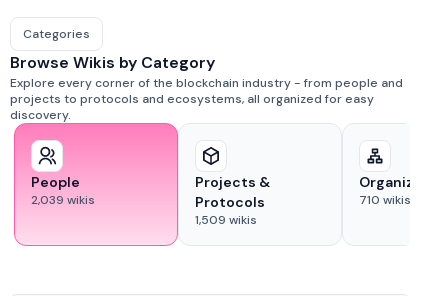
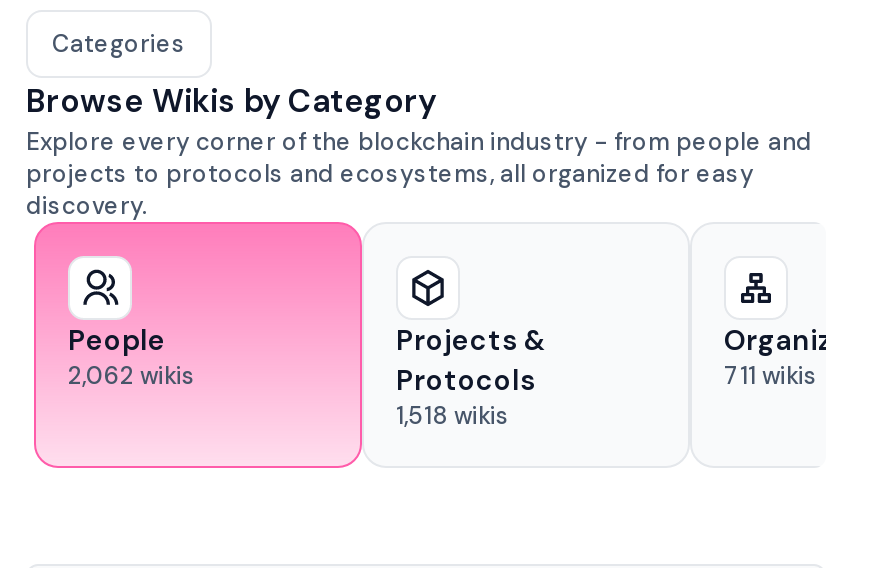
- 2,039 wikis
+ 2,062 wikis

- 710 wikis
+ 711 wikis

- 1,509 wikis
+ 1,518 wikis
